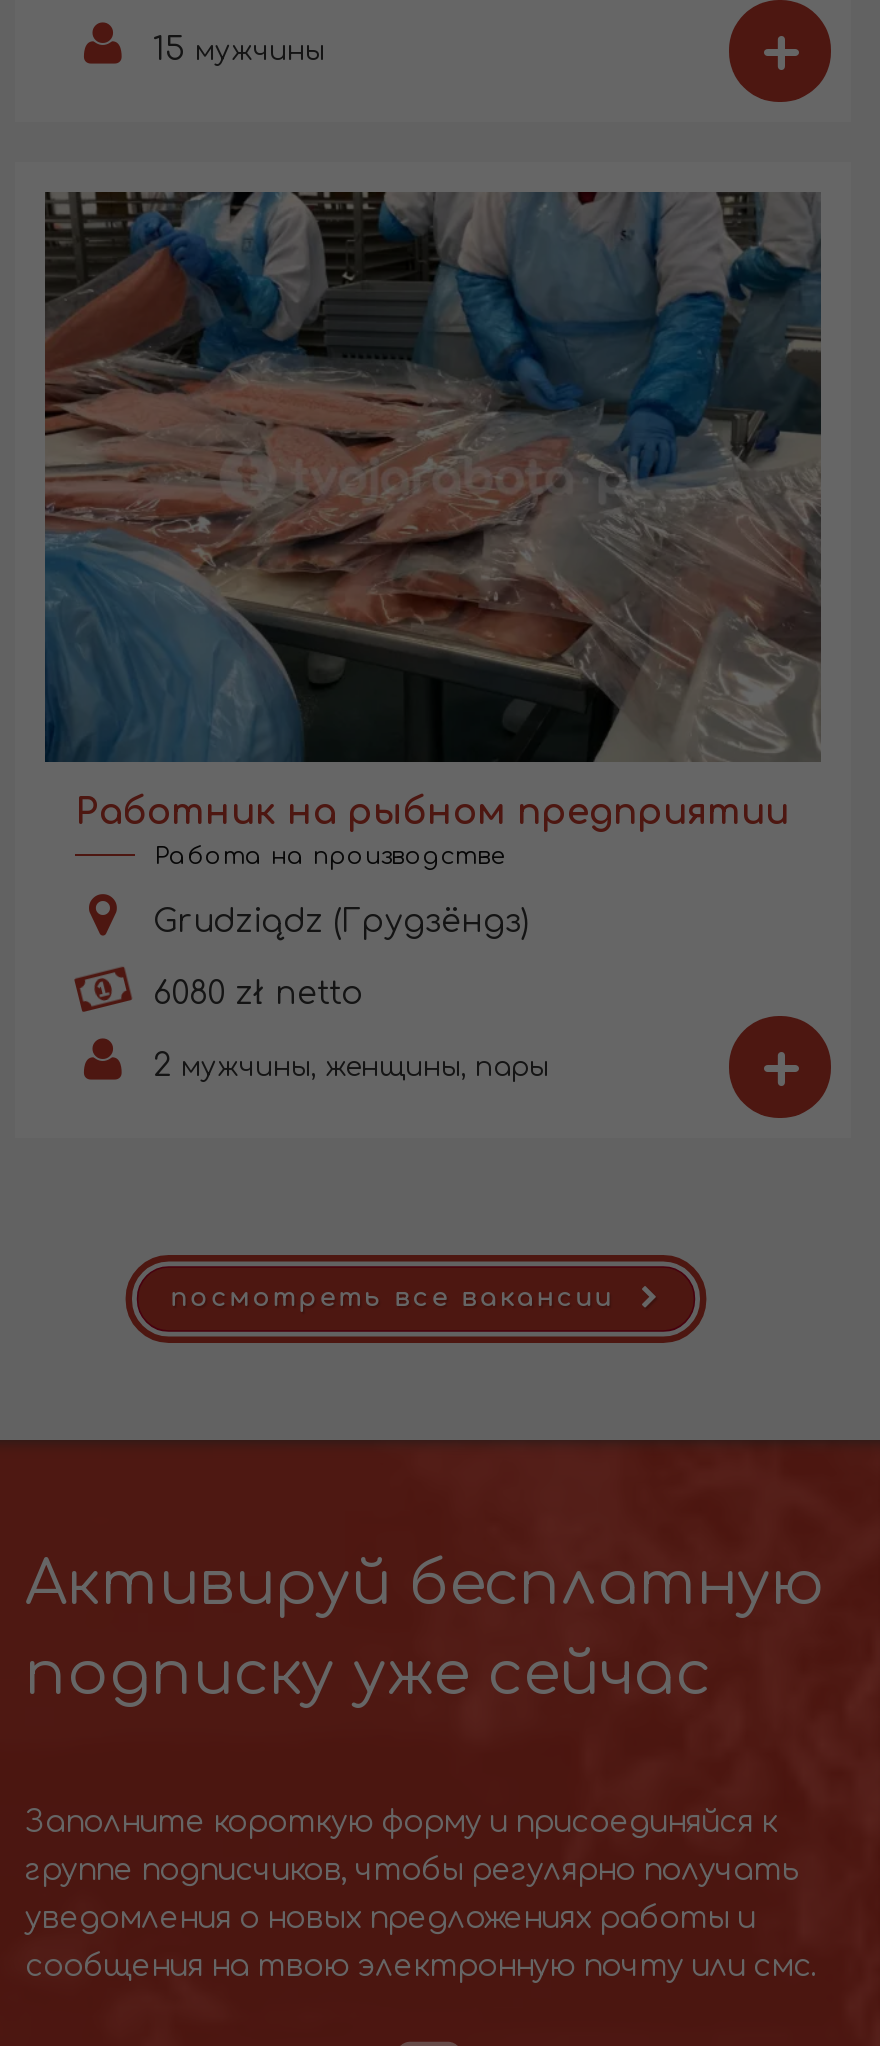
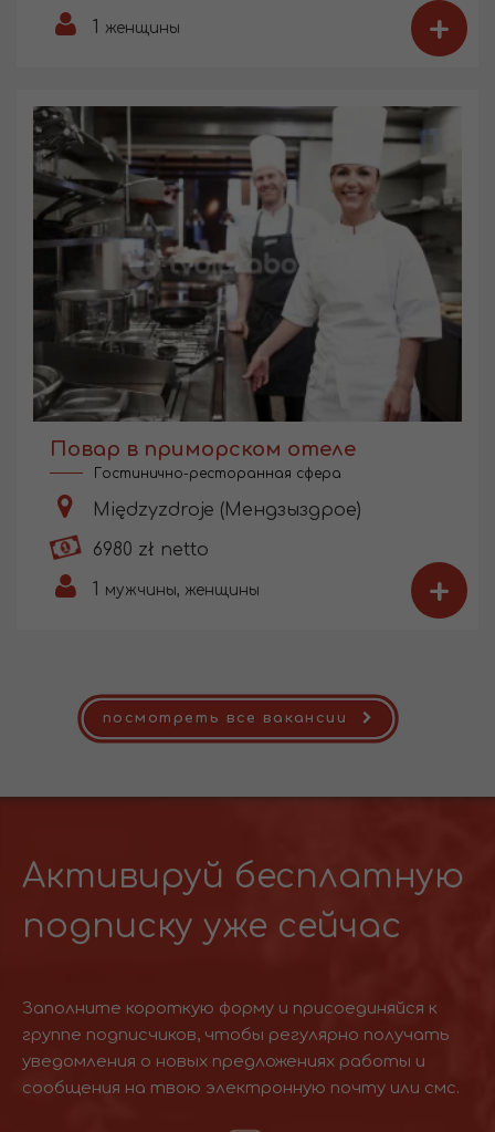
- 15 мужчины
+ 1 женщины

- [image]
- Работник на рыбном предприятии
- Работа на производстве
+ [image]
+ Повар в приморском отеле
+ Гостинично-ресторанная сфера

- Grudziądz (Грудзёндз)
+ Międzyzdroje (Мендзыздрое)

- 6080 zł netto
+ 6980 zł netto

- 2 мужчины, женщины, пары
+ 1 мужчины, женщины
